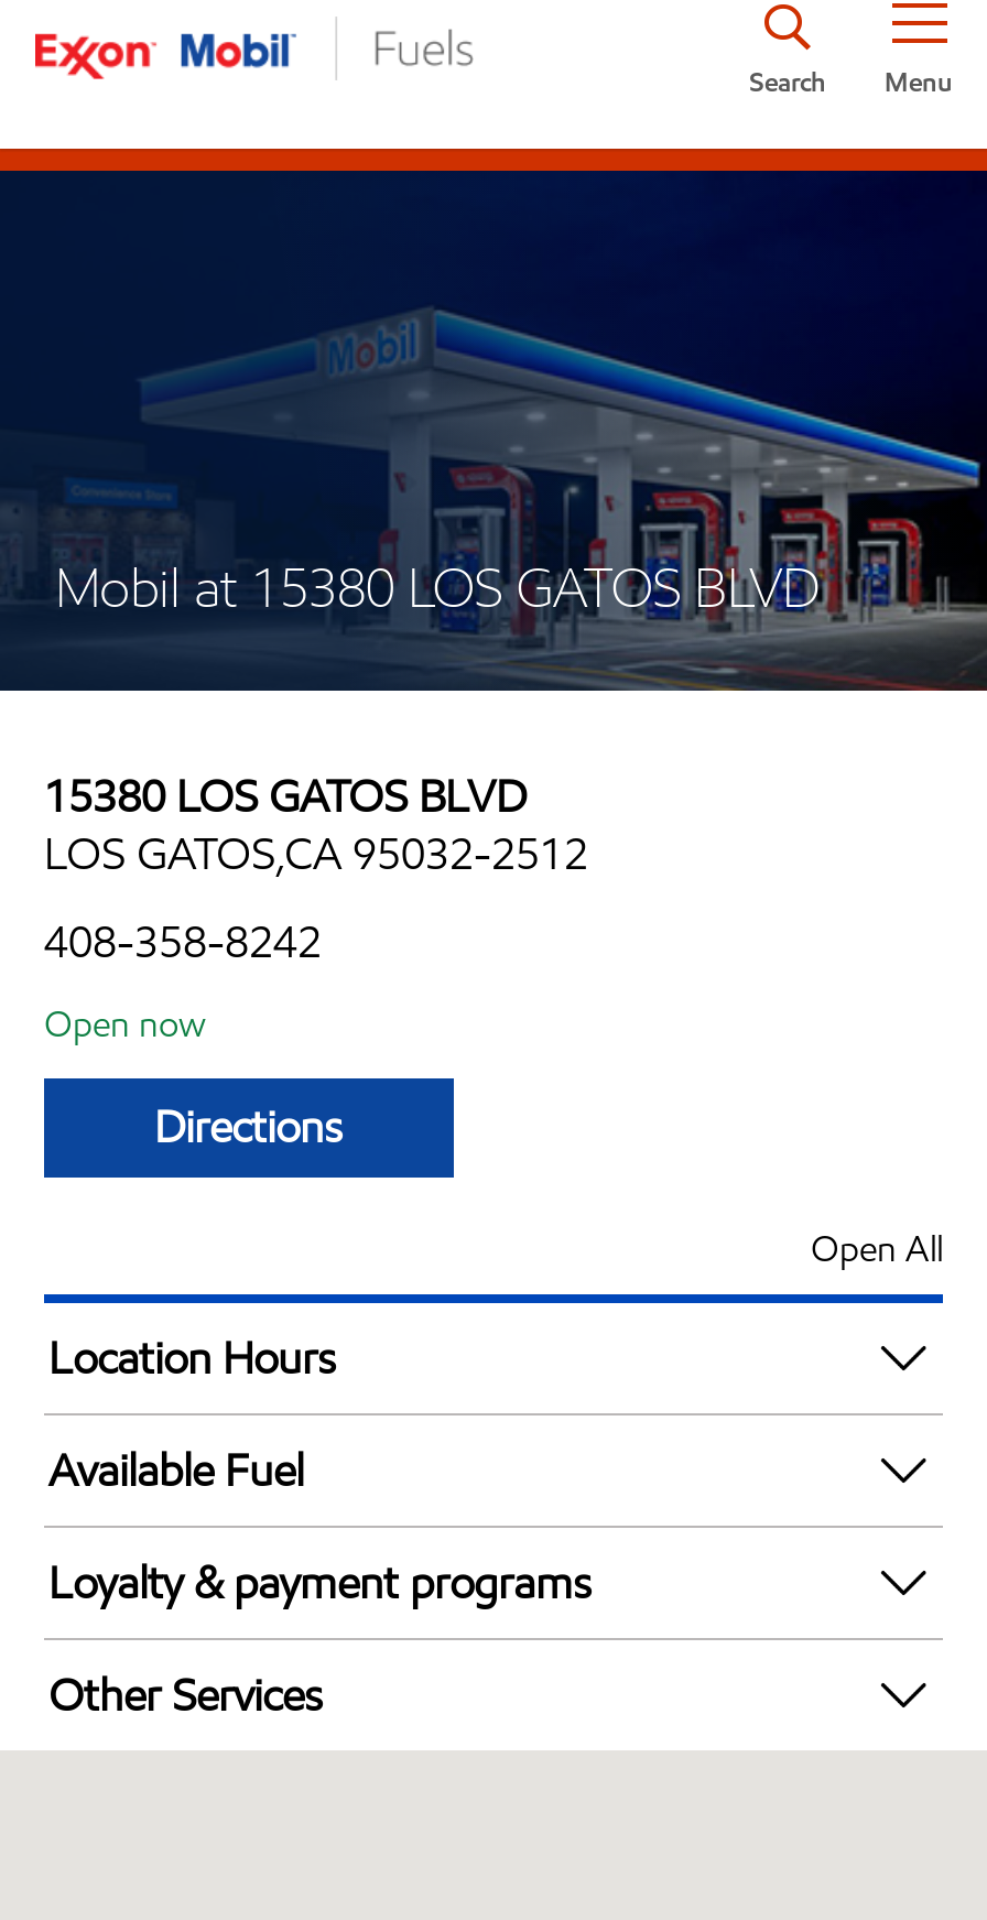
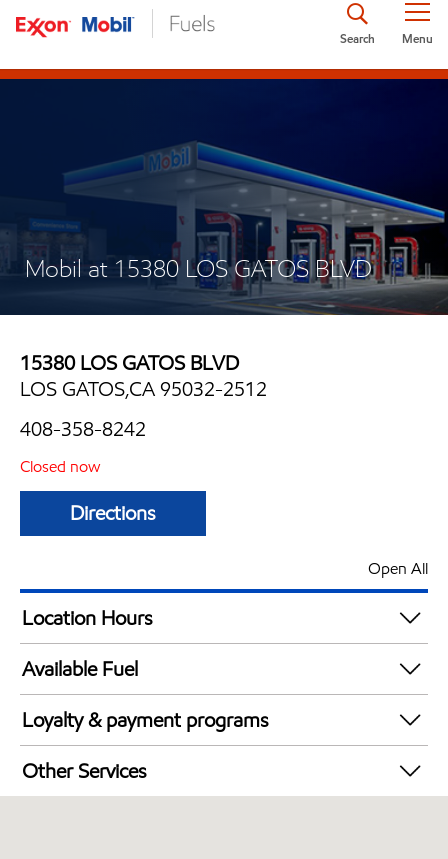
- Open now
+ Closed now
